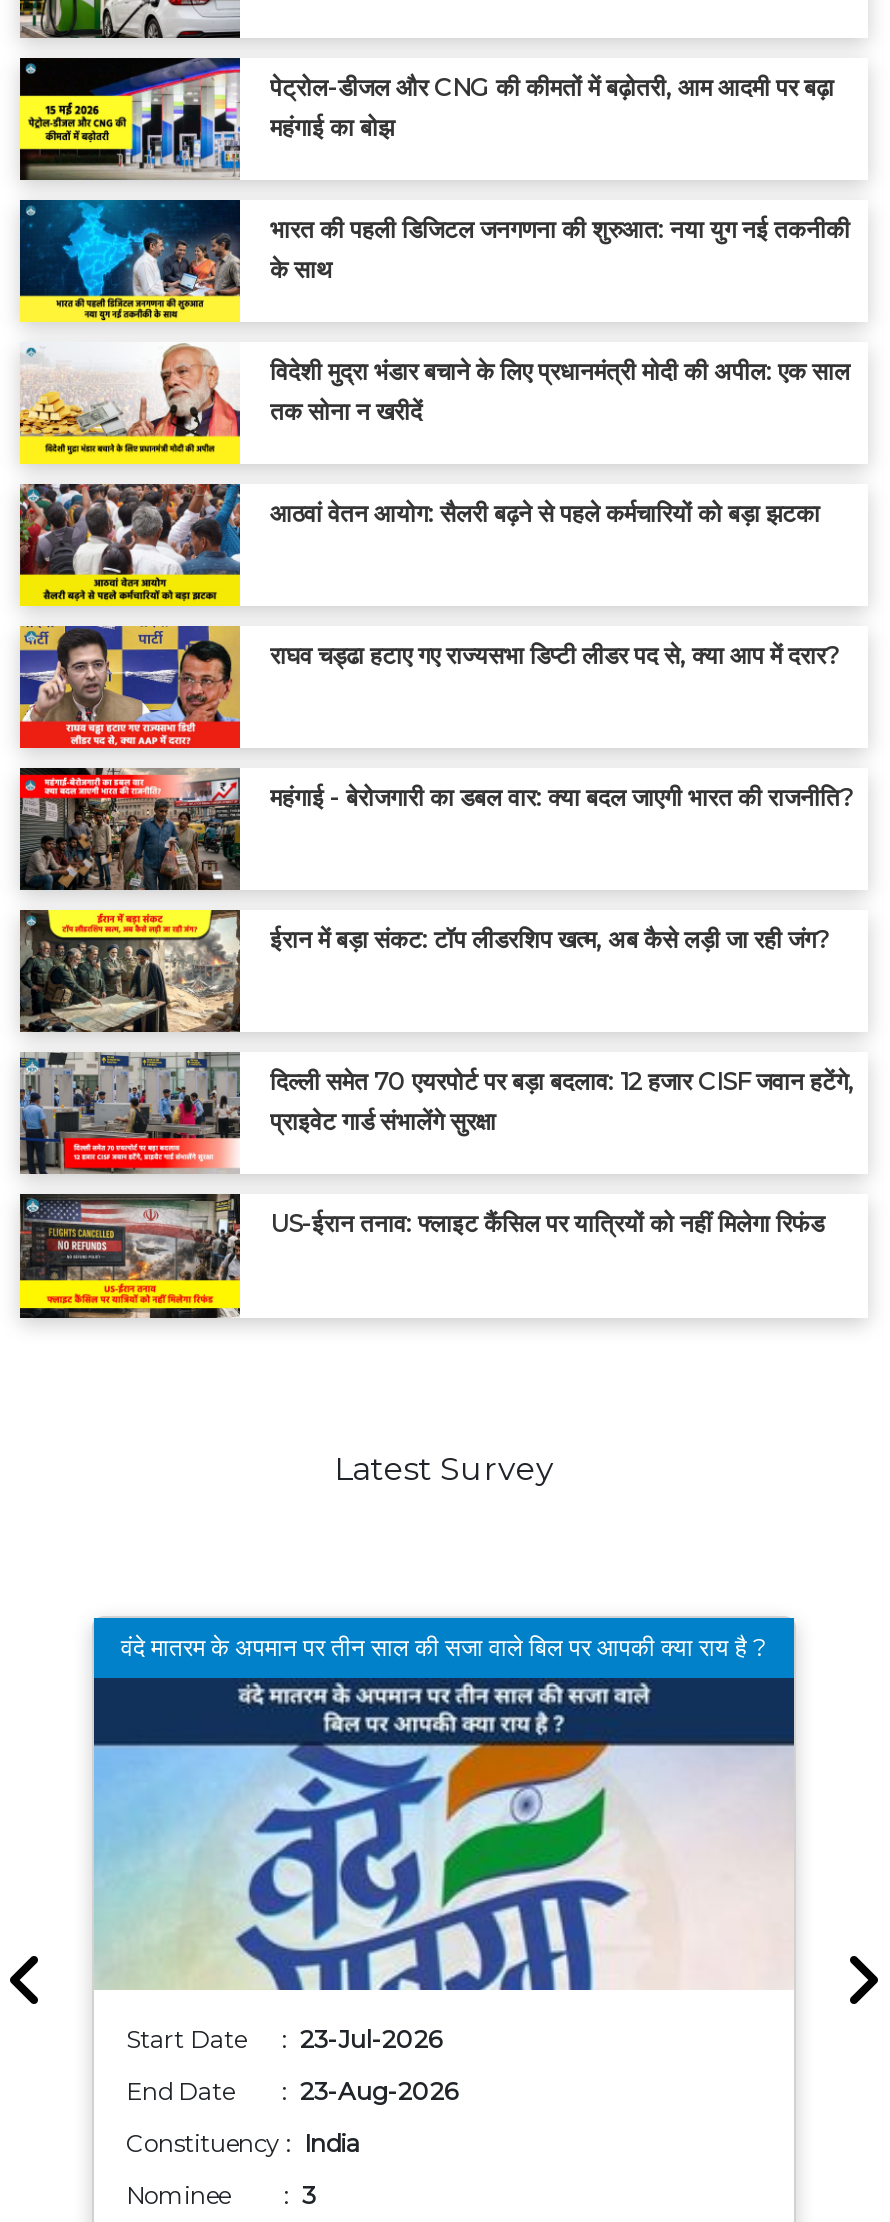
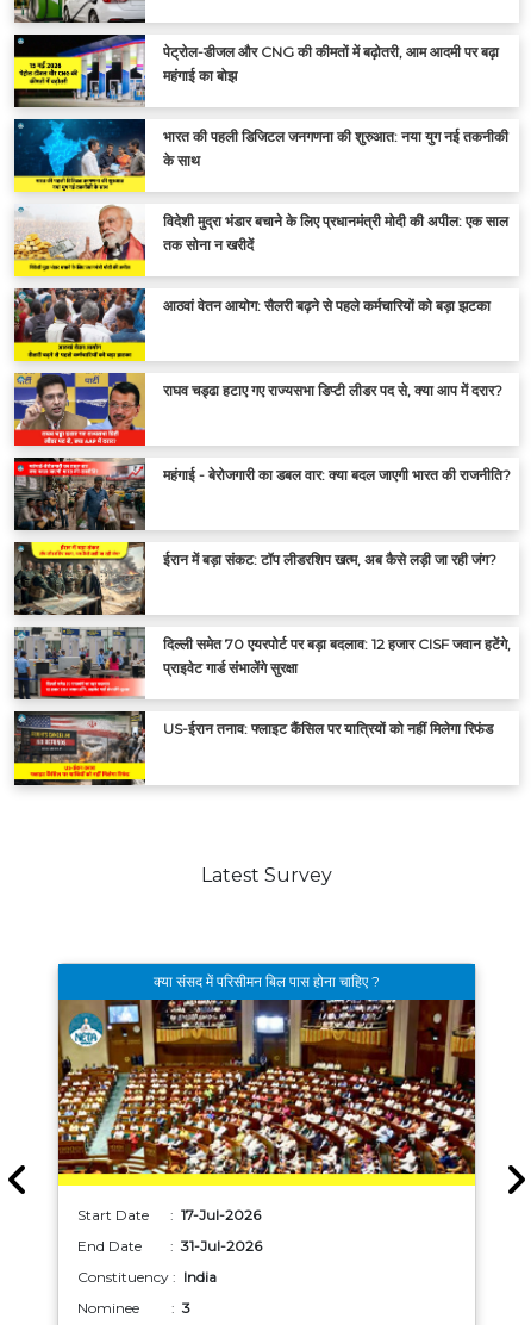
- वंदे मातरम के अपमान पर तीन साल की सजा वाले बिल पर आपकी क्या राय है ?
+ क्या संसद में परिसीमन बिल पास होना चाहिए ?

- [image]
- Start Date : 23-Jul-2026
+ [image]
+ Start Date : 17-Jul-2026

- End Date : 23-Aug-2026
+ End Date : 31-Jul-2026
